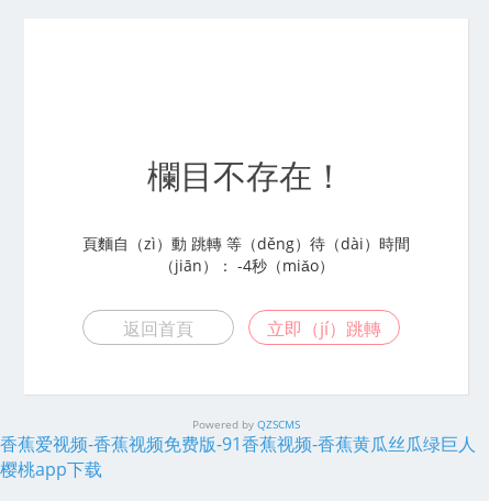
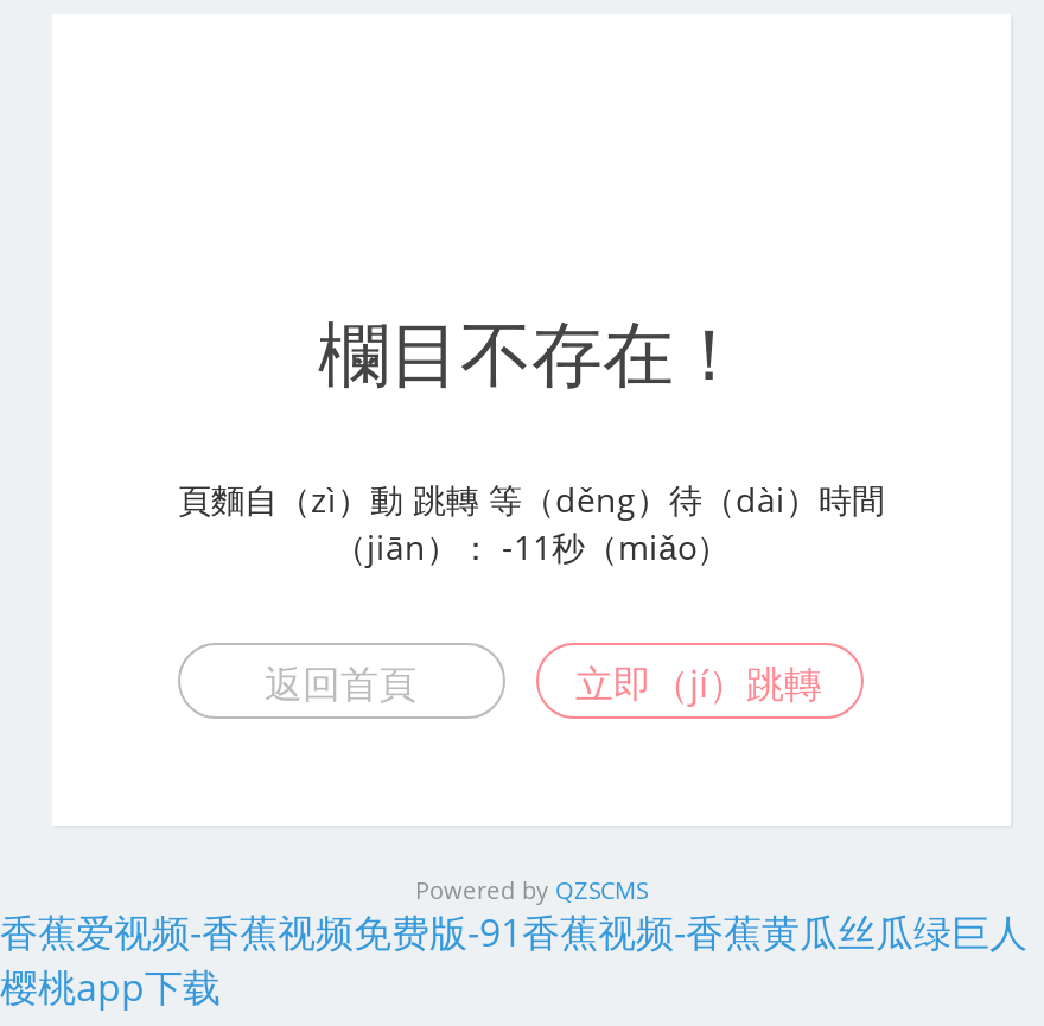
- （jiān）：-4秒（miǎo）
+ （jiān）：-11秒（miǎo）
